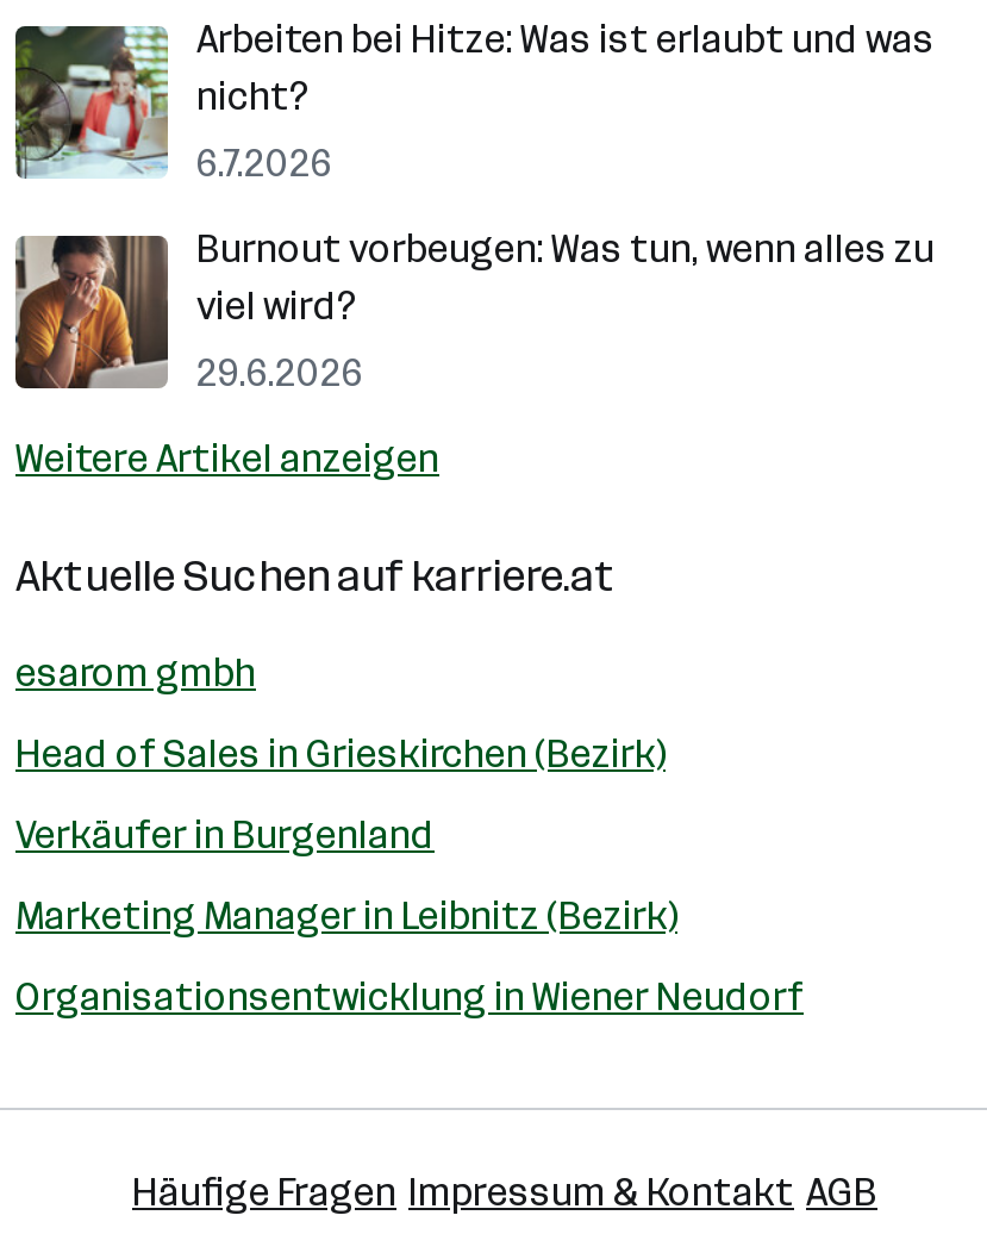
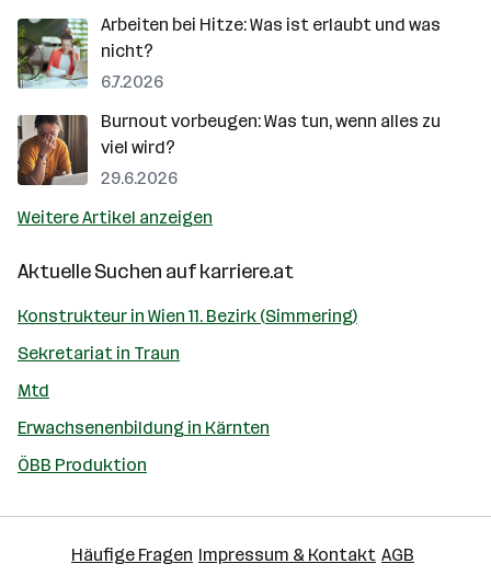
- esarom gmbh
+ Konstrukteur in Wien 11. Bezirk (Simmering)

- Head of Sales in Grieskirchen (Bezirk)
+ Sekretariat in Traun

- Verkäufer in Burgenland
+ Mtd

- Marketing Manager in Leibnitz (Bezirk)
+ Erwachsenenbildung in Kärnten

- Organisationsentwicklung in Wiener Neudorf
+ ÖBB Produktion
